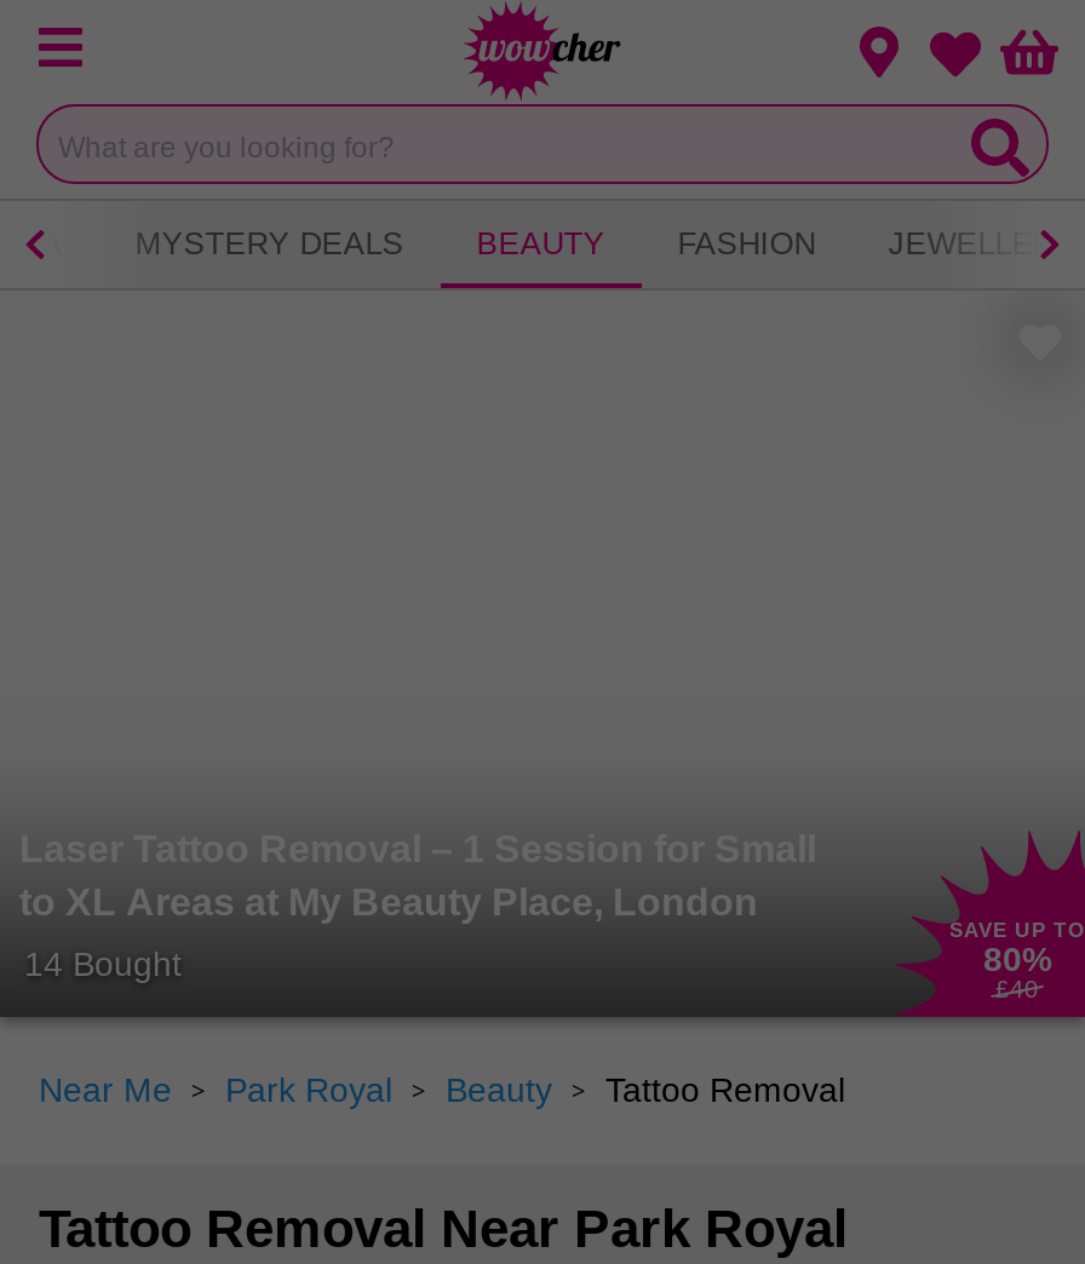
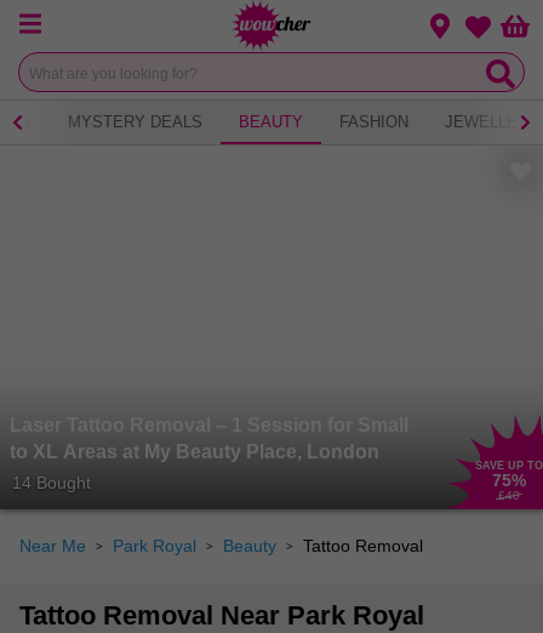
- 80%
+ 75%
